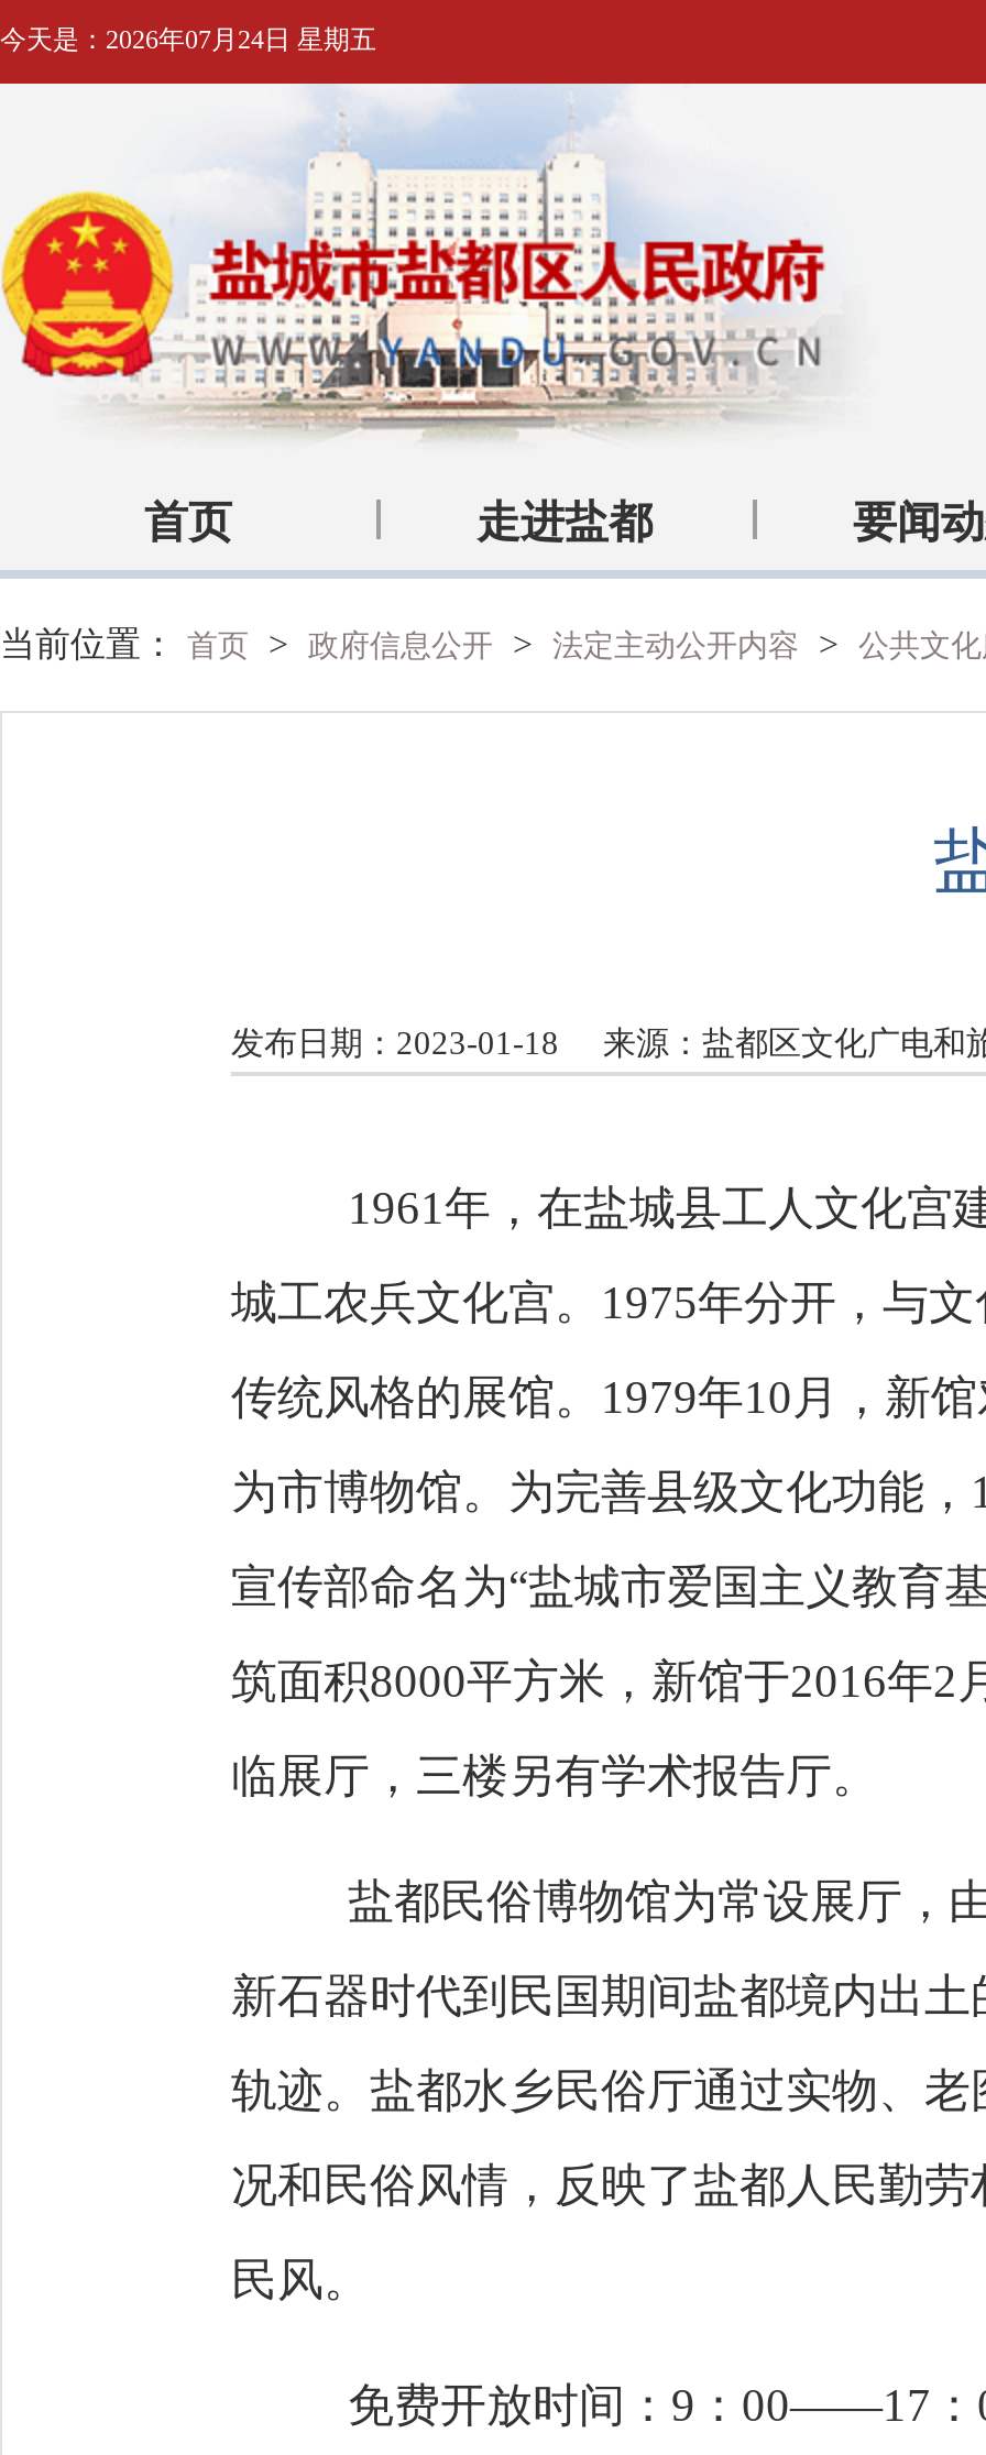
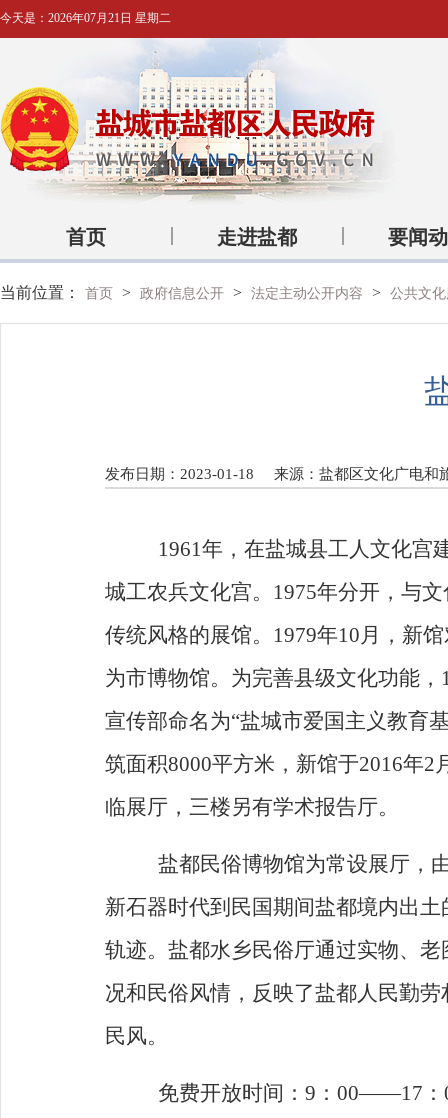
- 今天是：2026年07月24日 星期五
+ 今天是：2026年07月21日 星期二
